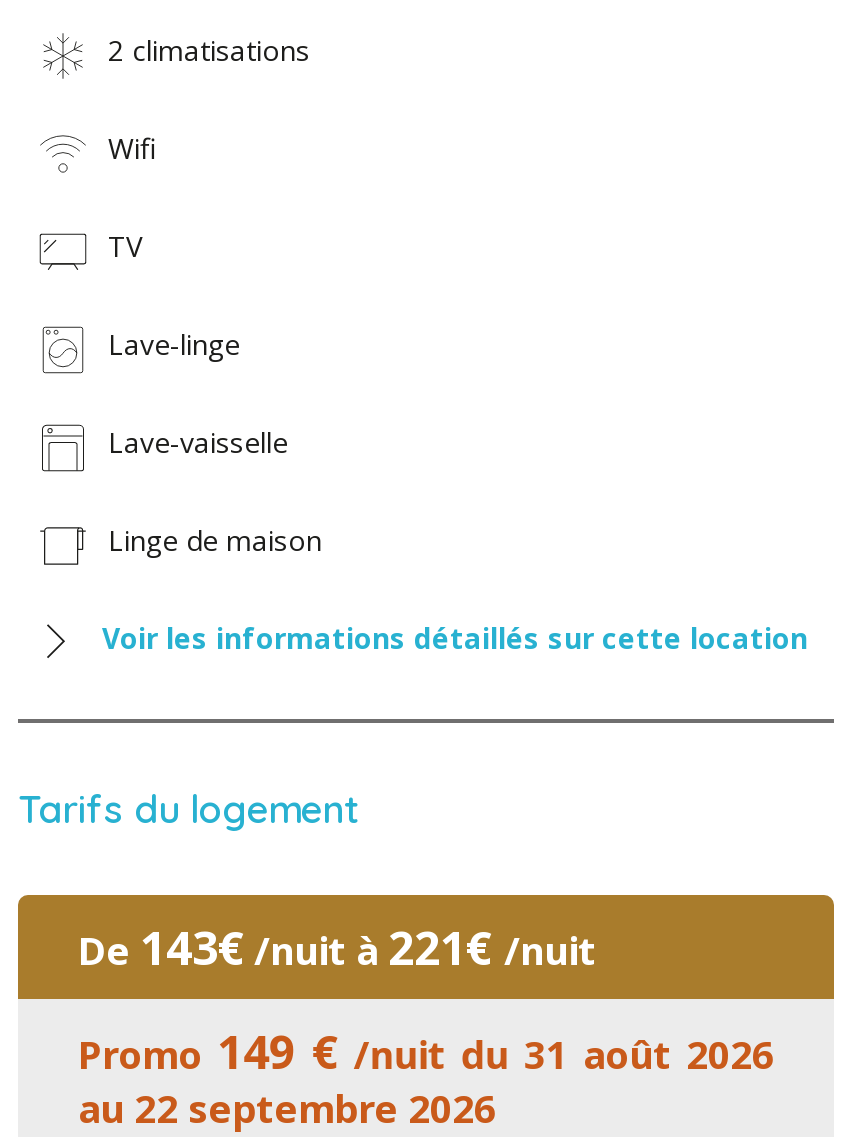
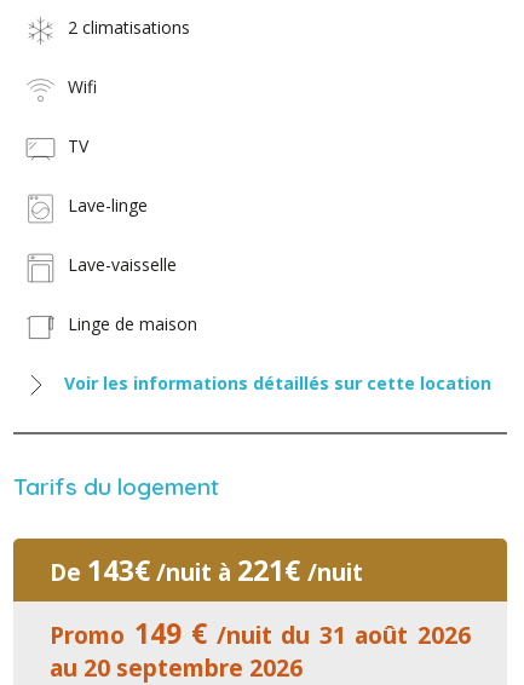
- au 22 septembre 2026
+ au 20 septembre 2026
